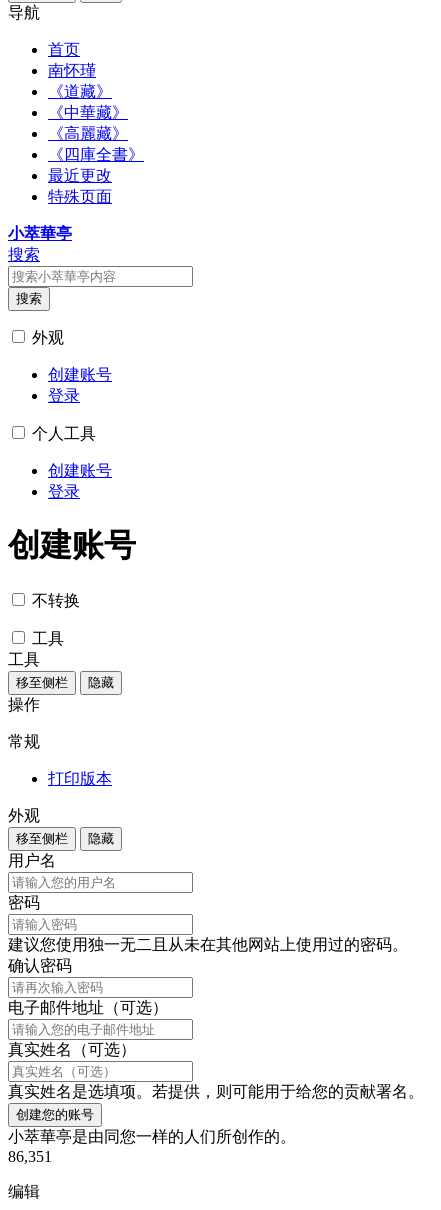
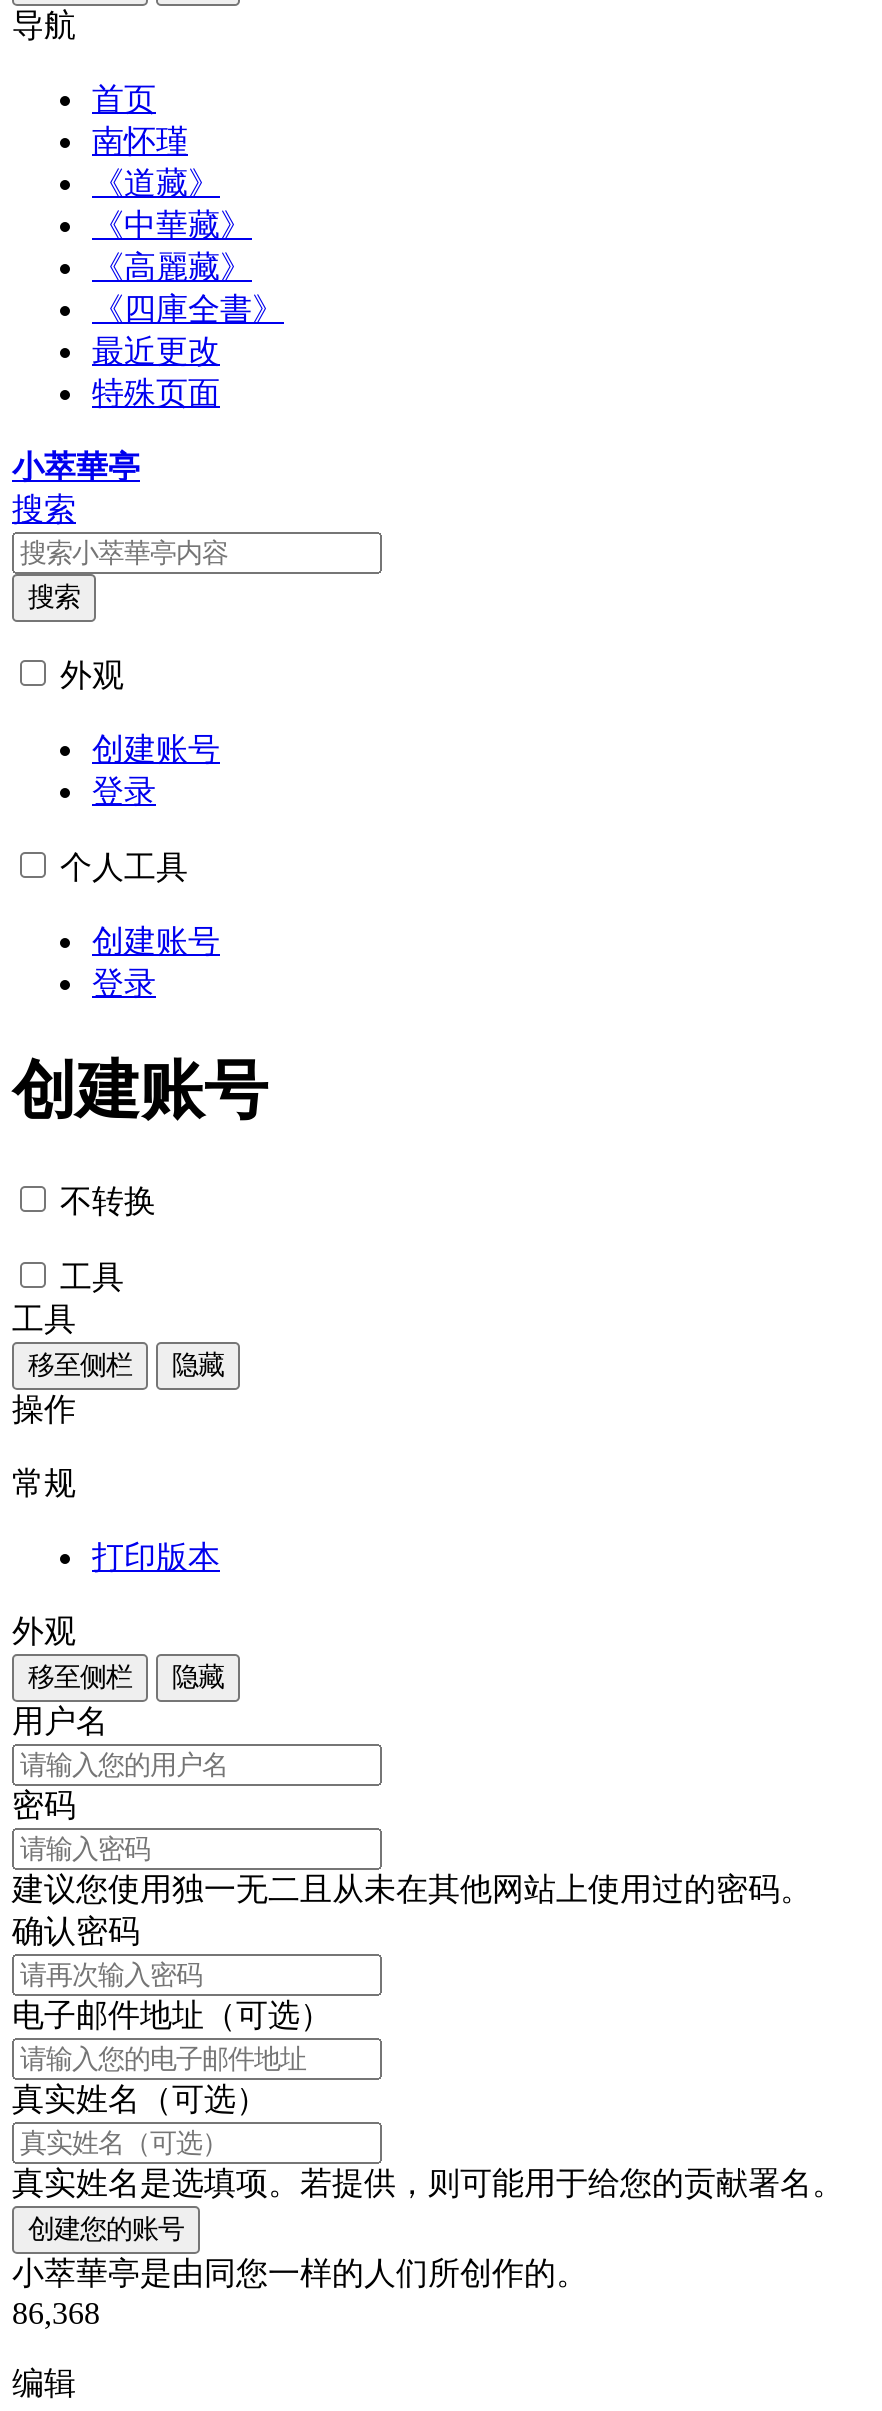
- 86,351
+ 86,368
